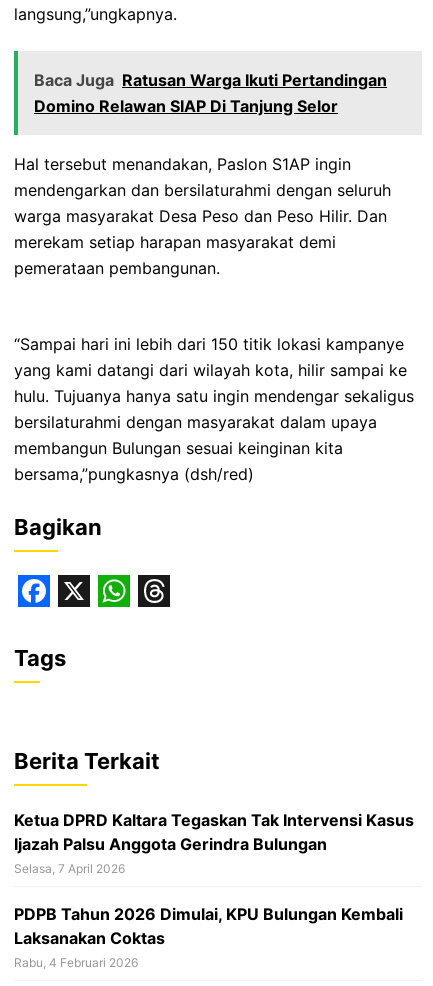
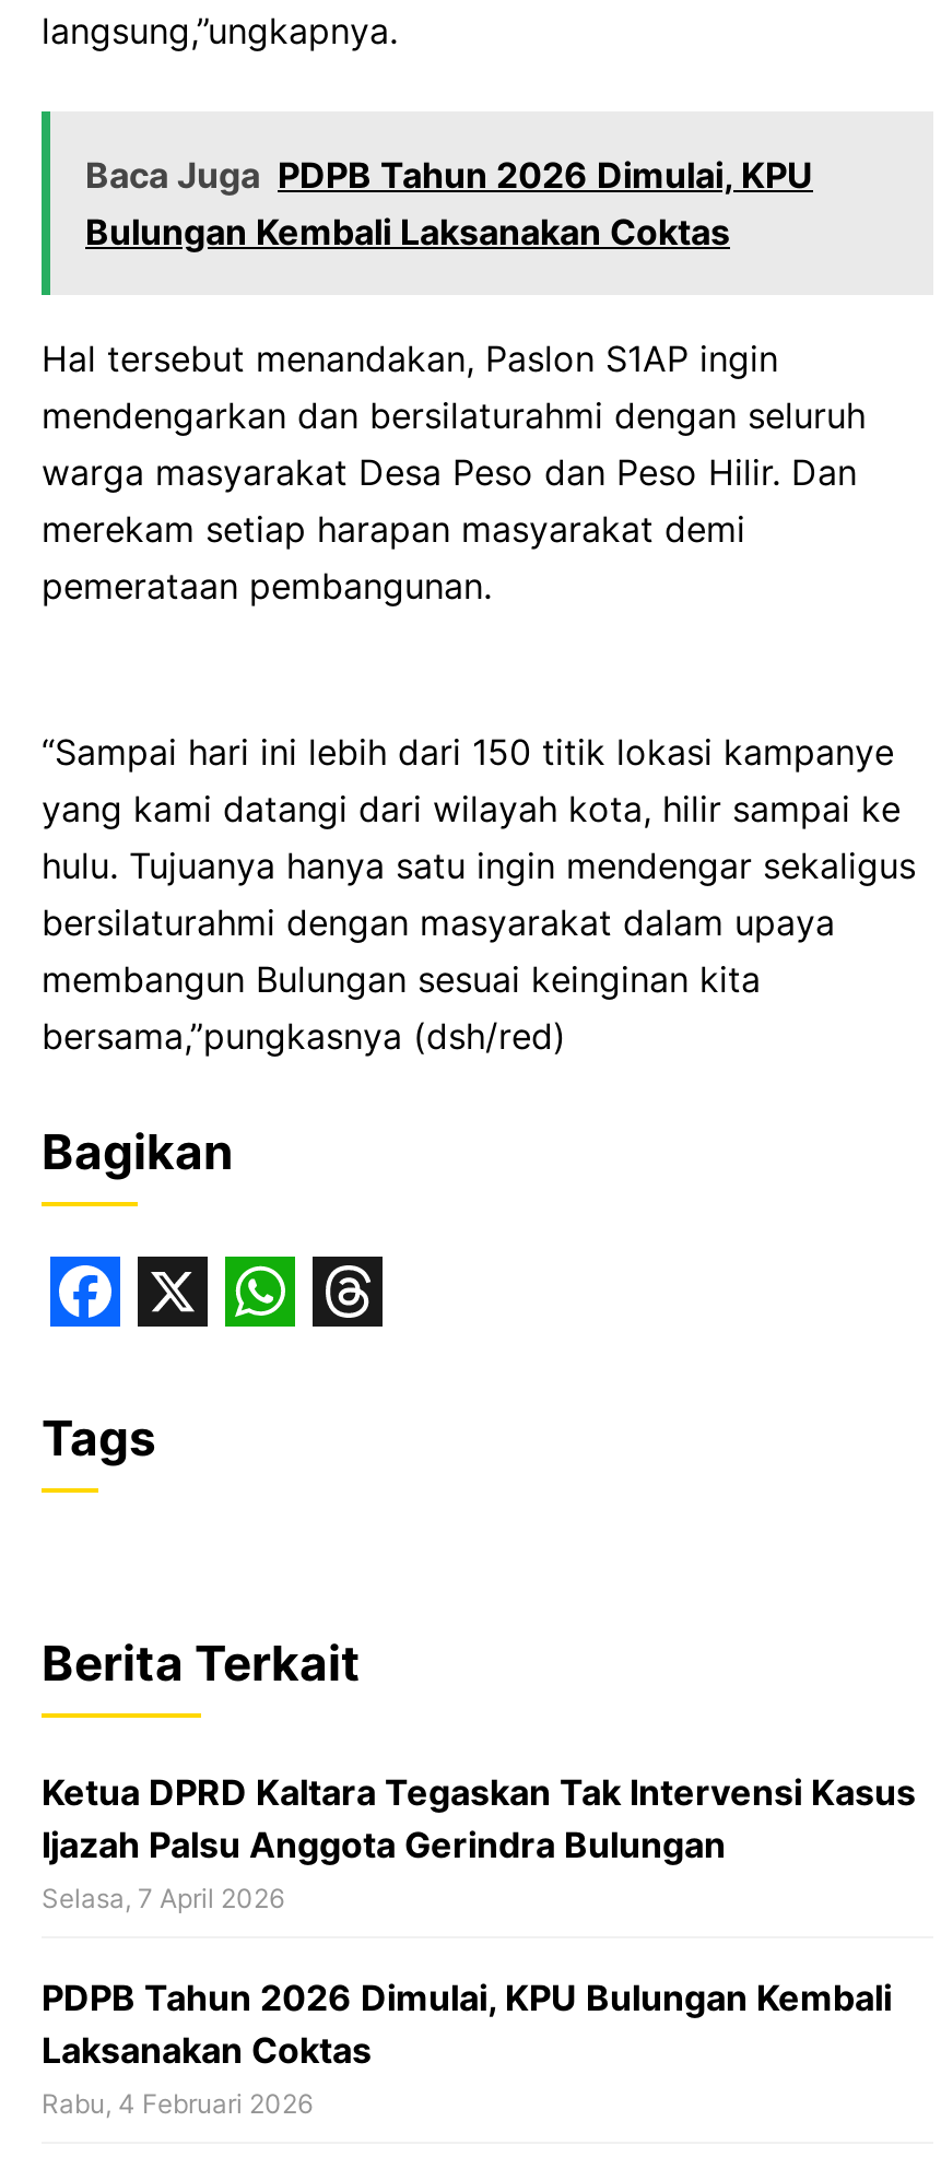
- Baca Juga Ratusan Warga Ikuti Pertandingan
- Domino Relawan SIAP Di Tanjung Selor
+ Baca Juga PDPB Tahun 2026 Dimulai, KPU
+ Bulungan Kembali Laksanakan Coktas
